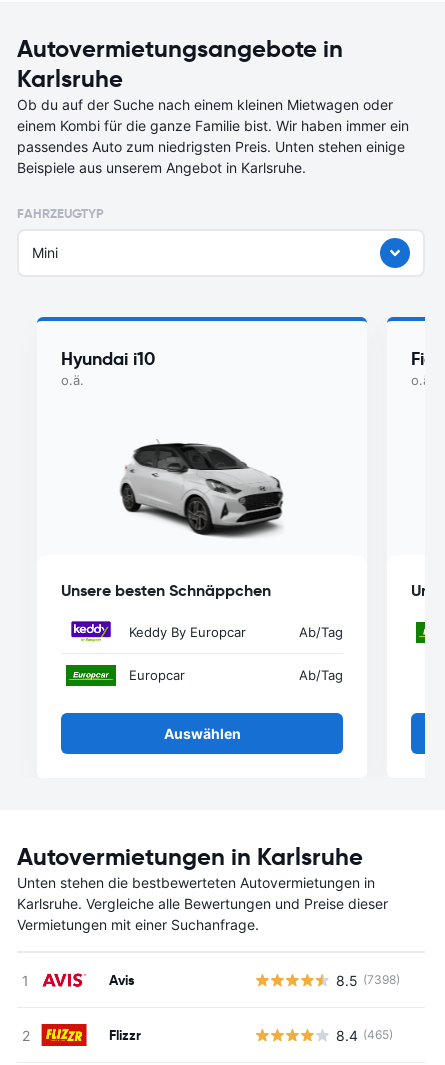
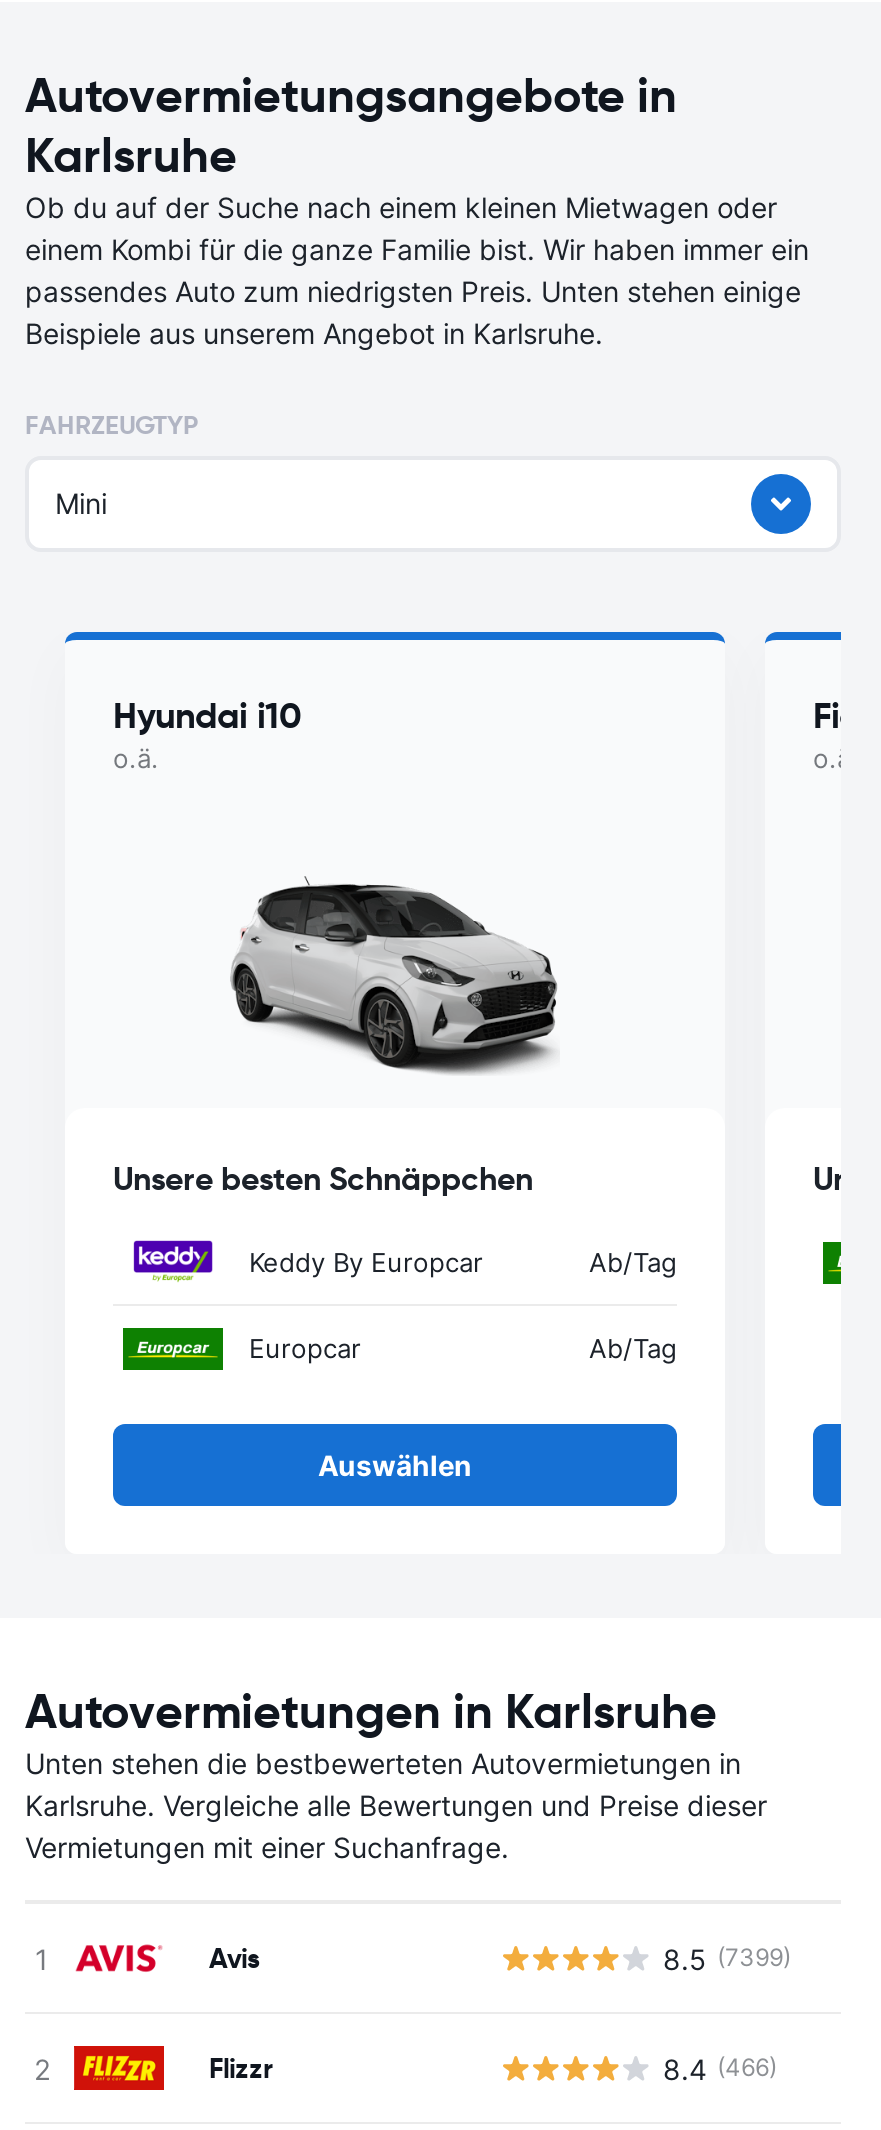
- 8.5 (7398)
+ 8.5 (7399)

- 8.4 (465)
+ 8.4 (466)
